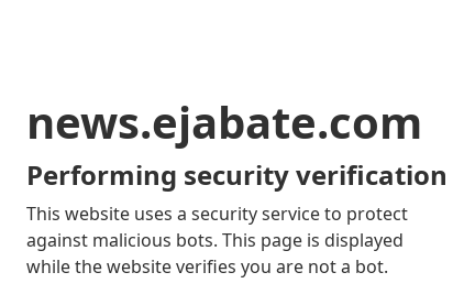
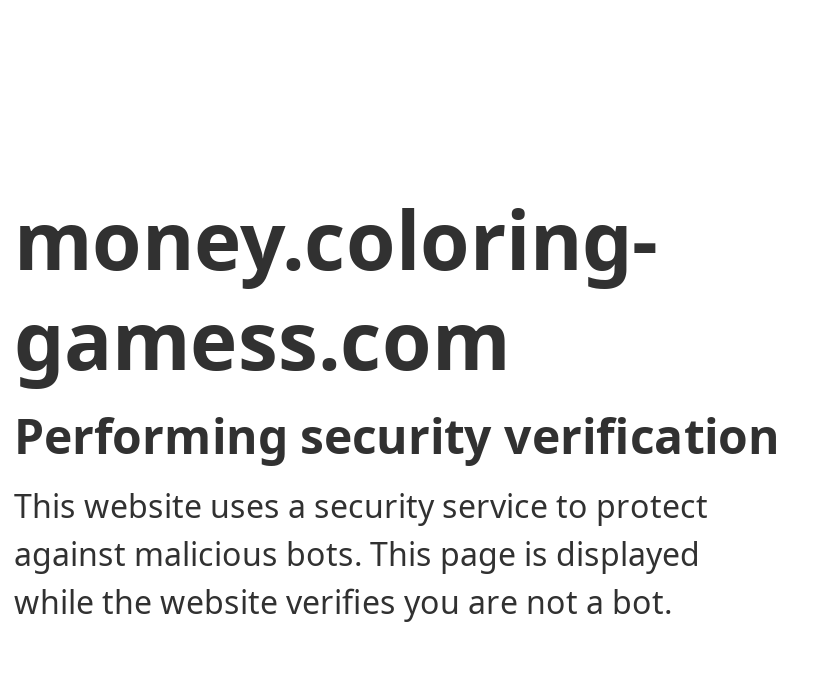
- news.ejabate.com
+ money.coloring-
+ gamess.com
